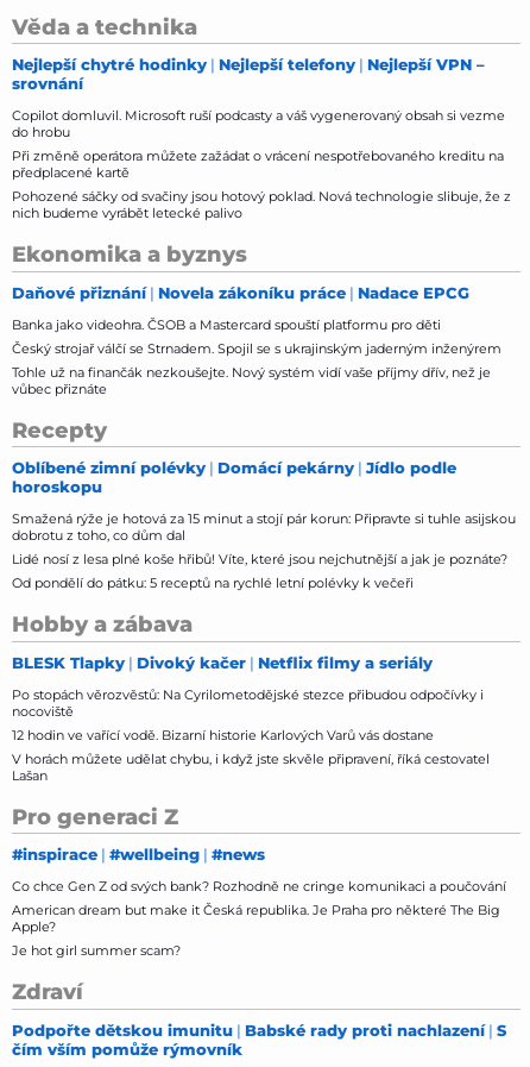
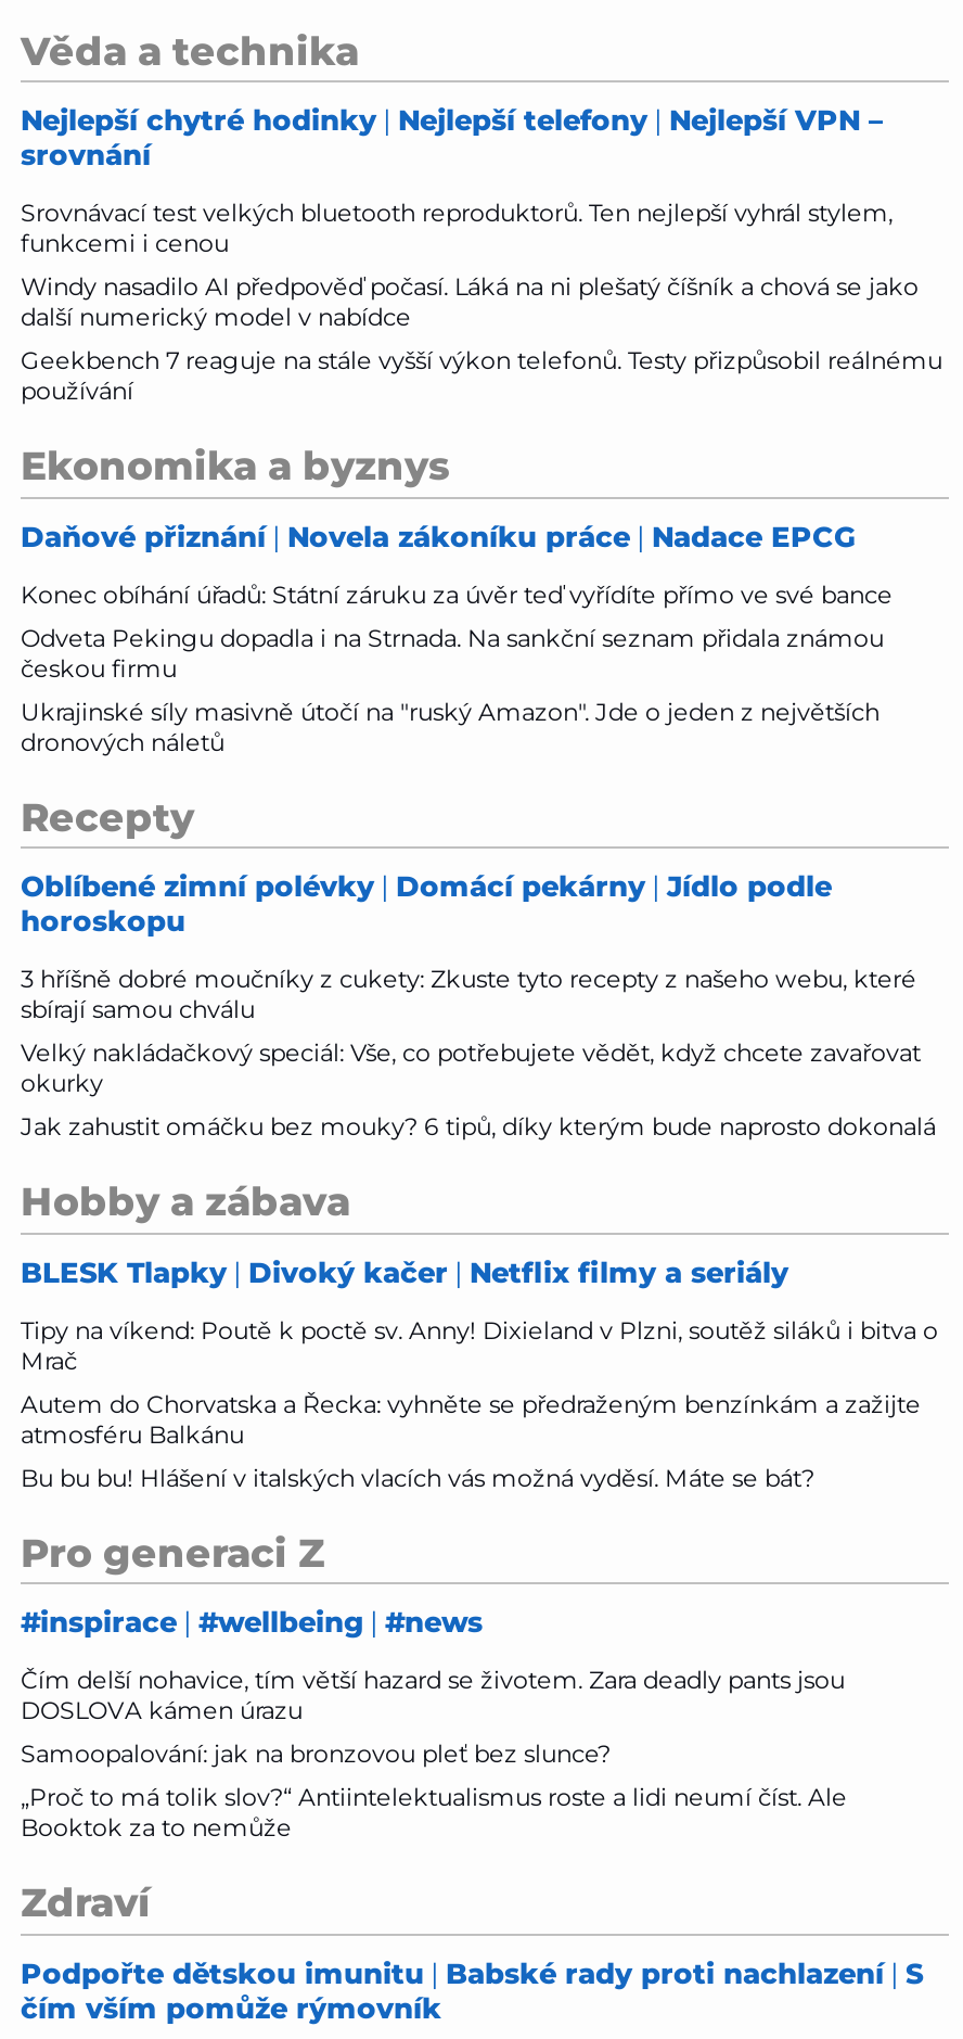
- Copilot domluvil. Microsoft ruší podcasty a váš vygenerovaný obsah si vezme
- do hrobu
- Při změně operátora můžete zažádat o vrácení nespotřebovaného kreditu na
- předplacené kartě
- Pohozené sáčky od svačiny jsou hotový poklad. Nová technologie slibuje, že z
- nich budeme vyrábět letecké palivo
+ Srovnávací test velkých bluetooth reproduktorů. Ten nejlepší vyhrál stylem,
+ funkcemi i cenou
+ Windy nasadilo AI předpověď počasí. Láká na ni plešatý číšník a chová se jako
+ další numerický model v nabídce
+ Geekbench 7 reaguje na stále vyšší výkon telefonů. Testy přizpůsobil reálnému
+ používání

- Banka jako videohra. ČSOB a Mastercard spouští platformu pro děti
- Český strojař válčí se Strnadem. Spojil se s ukrajinským jaderným inženýrem
- Tohle už na finančák nezkoušejte. Nový systém vidí vaše příjmy dřív, než je
- vůbec přiznáte
+ Konec obíhání úřadů: Státní záruku za úvěr teď vyřídíte přímo ve své bance
+ Odveta Pekingu dopadla i na Strnada. Na sankční seznam přidala známou
+ českou firmu
+ Ukrajinské síly masivně útočí na "ruský Amazon". Jde o jeden z největších
+ dronových náletů

- Smažená rýže je hotová za 15 minut a stojí pár korun: Připravte si tuhle asijskou
- dobrotu z toho, co dům dal
- Lidé nosí z lesa plné koše hřibů! Víte, které jsou nejchutnější a jak je poznáte?
- Od pondělí do pátku: 5 receptů na rychlé letní polévky k večeři
+ 3 hříšně dobré moučníky z cukety: Zkuste tyto recepty z našeho webu, které
+ sbírají samou chválu
+ Velký nakládačkový speciál: Vše, co potřebujete vědět, když chcete zavařovat
+ okurky
+ Jak zahustit omáčku bez mouky? 6 tipů, díky kterým bude naprosto dokonalá

- Po stopách věrozvěstů: Na Cyrilometodějské stezce přibudou odpočívky i
- nocoviště
- 12 hodin ve vařící vodě. Bizarní historie Karlových Varů vás dostane
- V horách můžete udělat chybu, i když jste skvěle připravení, říká cestovatel
- Lašan
+ Tipy na víkend: Poutě k poctě sv. Anny! Dixieland v Plzni, soutěž siláků i bitva o
+ Mrač
+ Autem do Chorvatska a Řecka: vyhněte se předraženým benzínkám a zažijte
+ atmosféru Balkánu
+ Bu bu bu! Hlášení v italských vlacích vás možná vyděsí. Máte se bát?

- Co chce Gen Z od svých bank? Rozhodně ne cringe komunikaci a poučování
- American dream but make it Česká republika. Je Praha pro některé The Big
- Apple?
- Je hot girl summer scam?
+ Čím delší nohavice, tím větší hazard se životem. Zara deadly pants jsou
+ DOSLOVA kámen úrazu
+ Samoopalování: jak na bronzovou pleť bez slunce?
+ „Proč to má tolik slov?“ Antiintelektualismus roste a lidi neumí číst. Ale
+ Booktok za to nemůže
